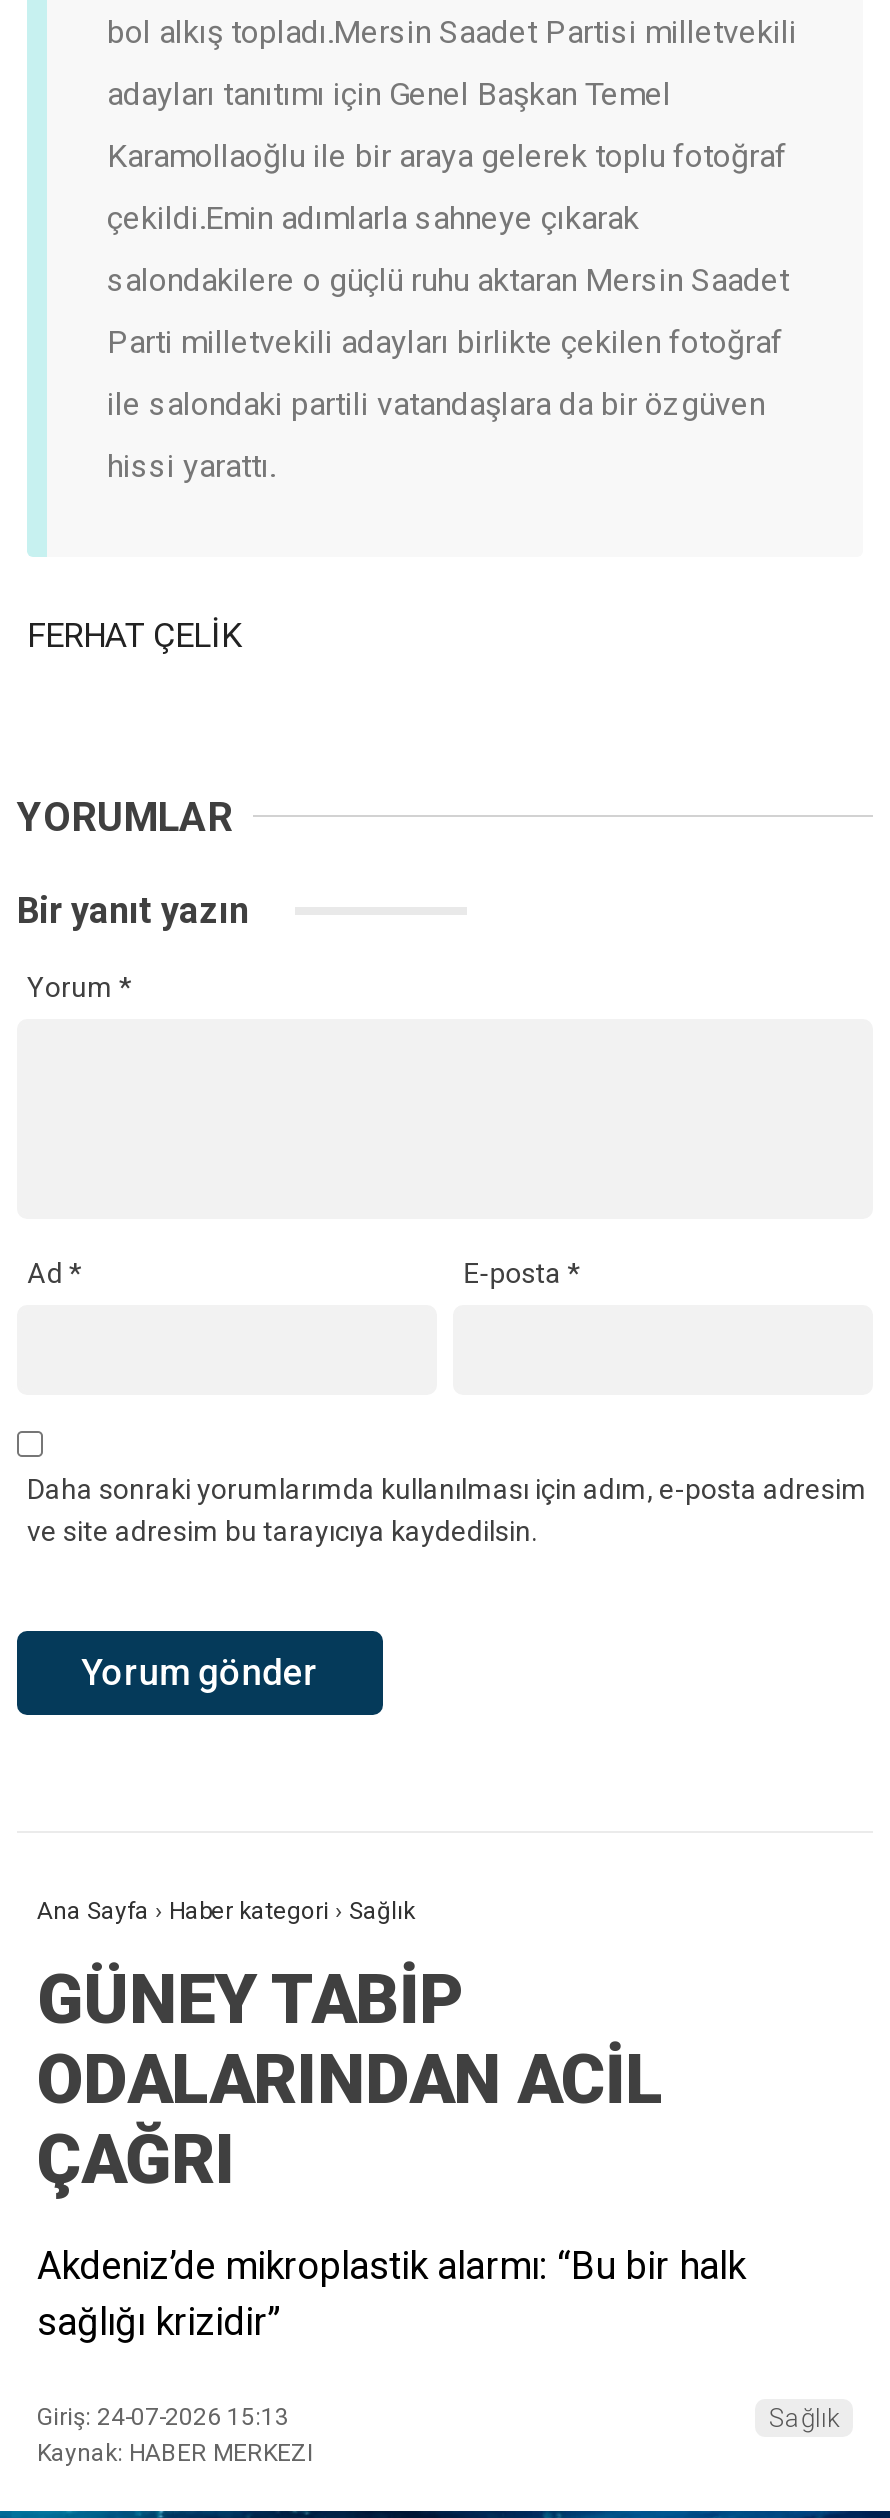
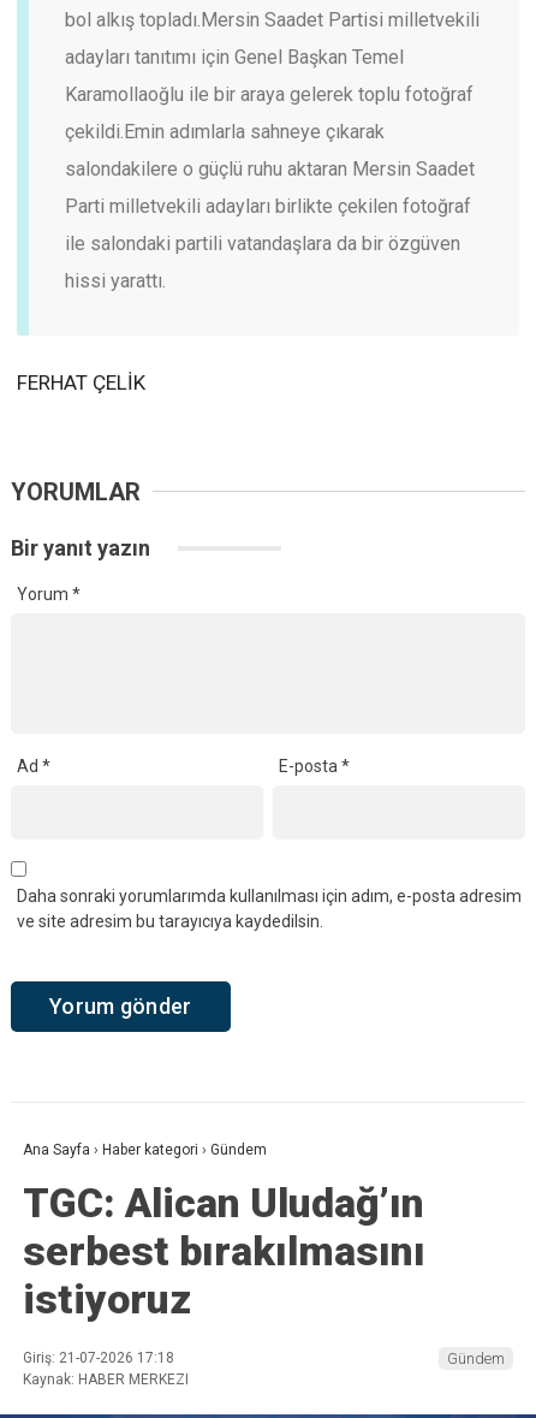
- Ana Sayfa › Haber kategori › Sağlık
- GÜNEY TABİP
- ODALARINDAN ACİL
- ÇAĞRI
- Akdeniz’de mikroplastik alarmı: “Bu bir halk
- sağlığı krizidir”
- Giriş: 24-07-2026 15:13
+ Ana Sayfa › Haber kategori › Gündem
+ TGC: Alican Uludağ’ın
+ serbest bırakılmasını
+ istiyoruz
+ Giriş: 21-07-2026 17:18

- Sağlık
+ Gündem
